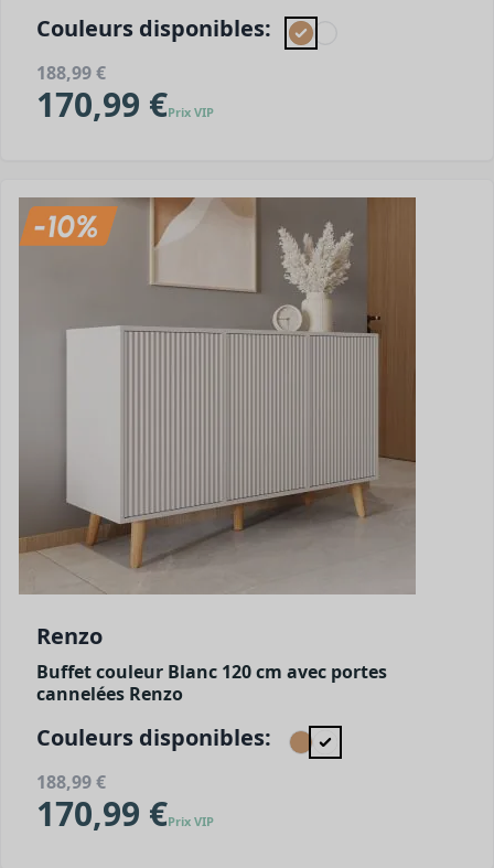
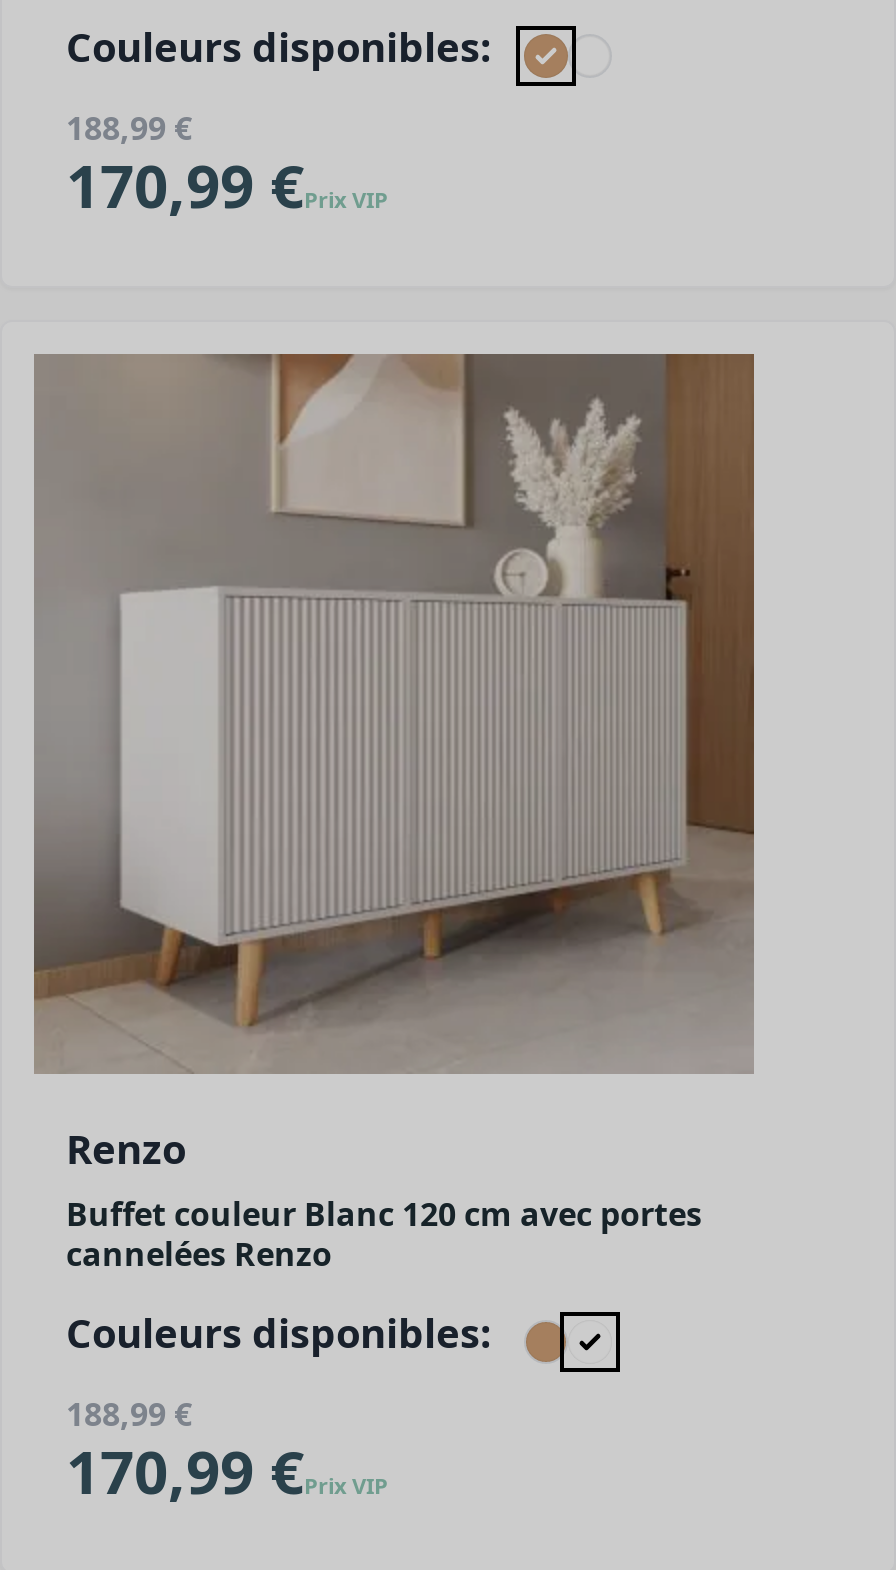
- [image]
